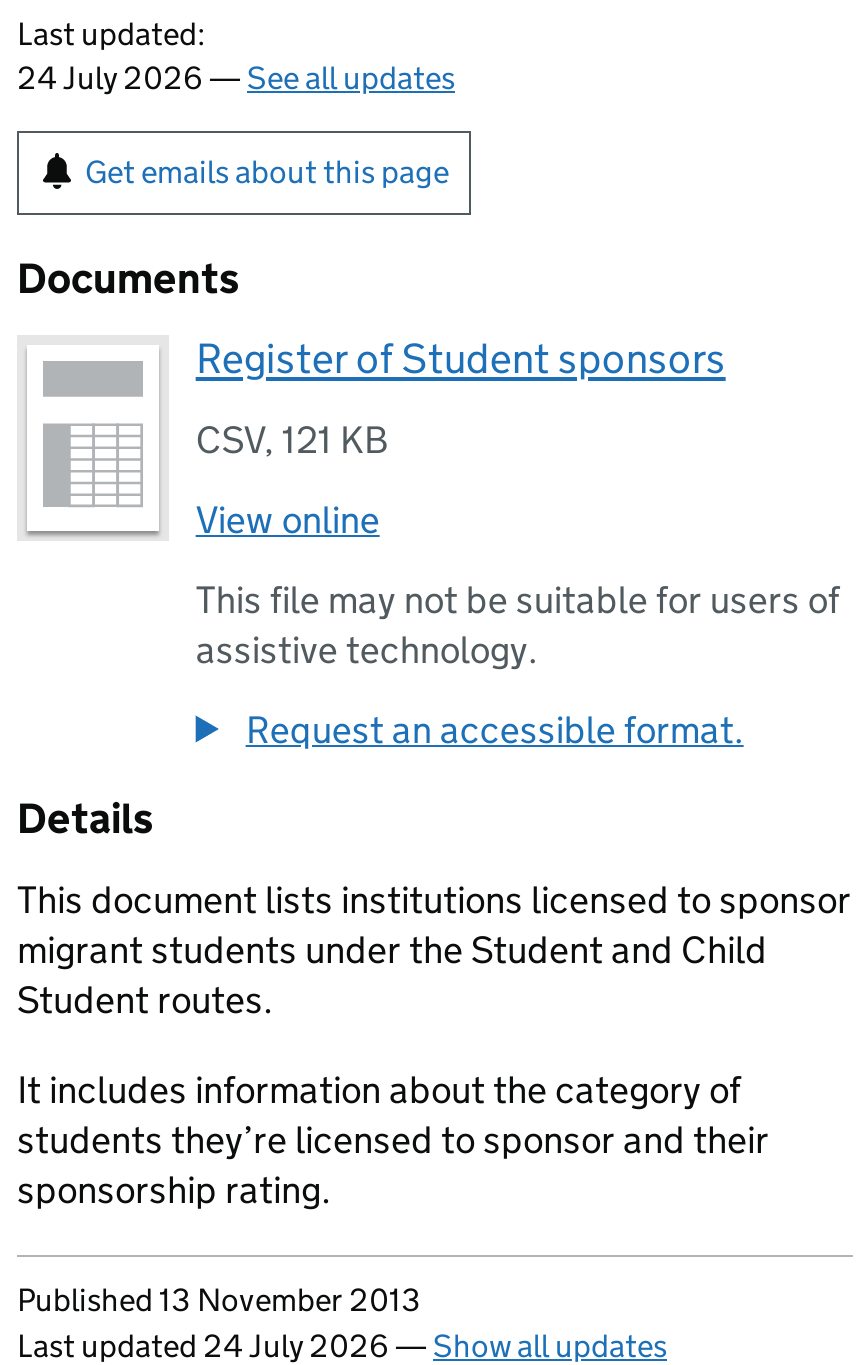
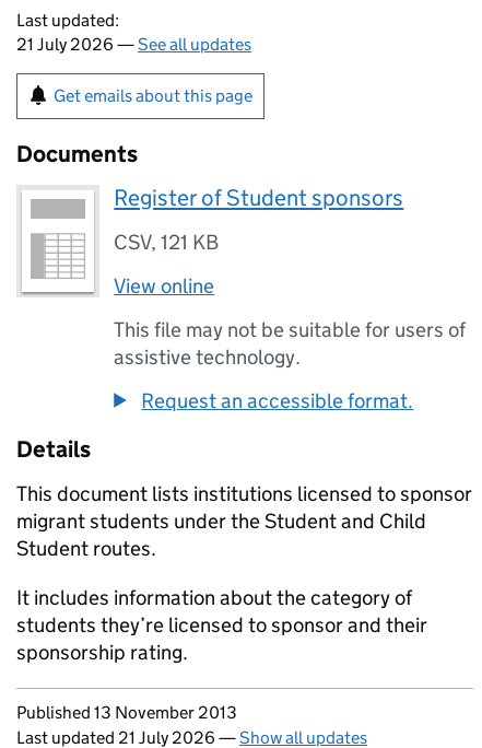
- 24 July 2026 — See all updates
+ 21 July 2026 — See all updates

- Last updated 24 July 2026 — Show all updates
+ Last updated 21 July 2026 — Show all updates
